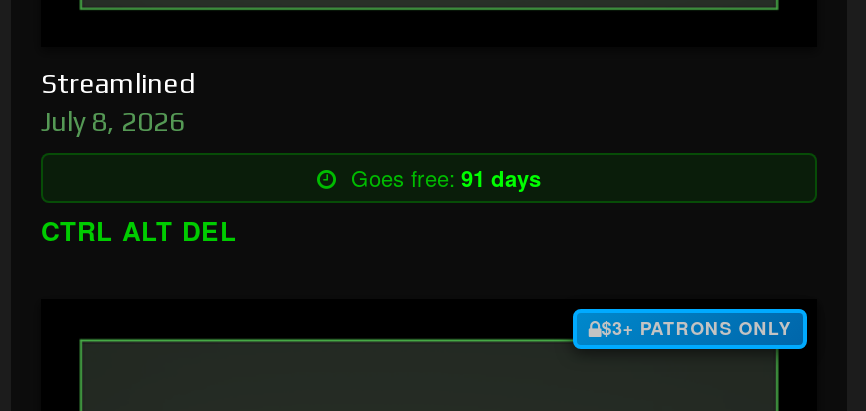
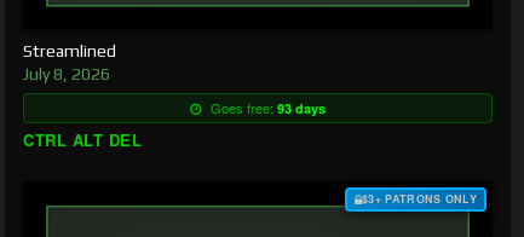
- Goes free: 91 days
+ Goes free: 93 days
